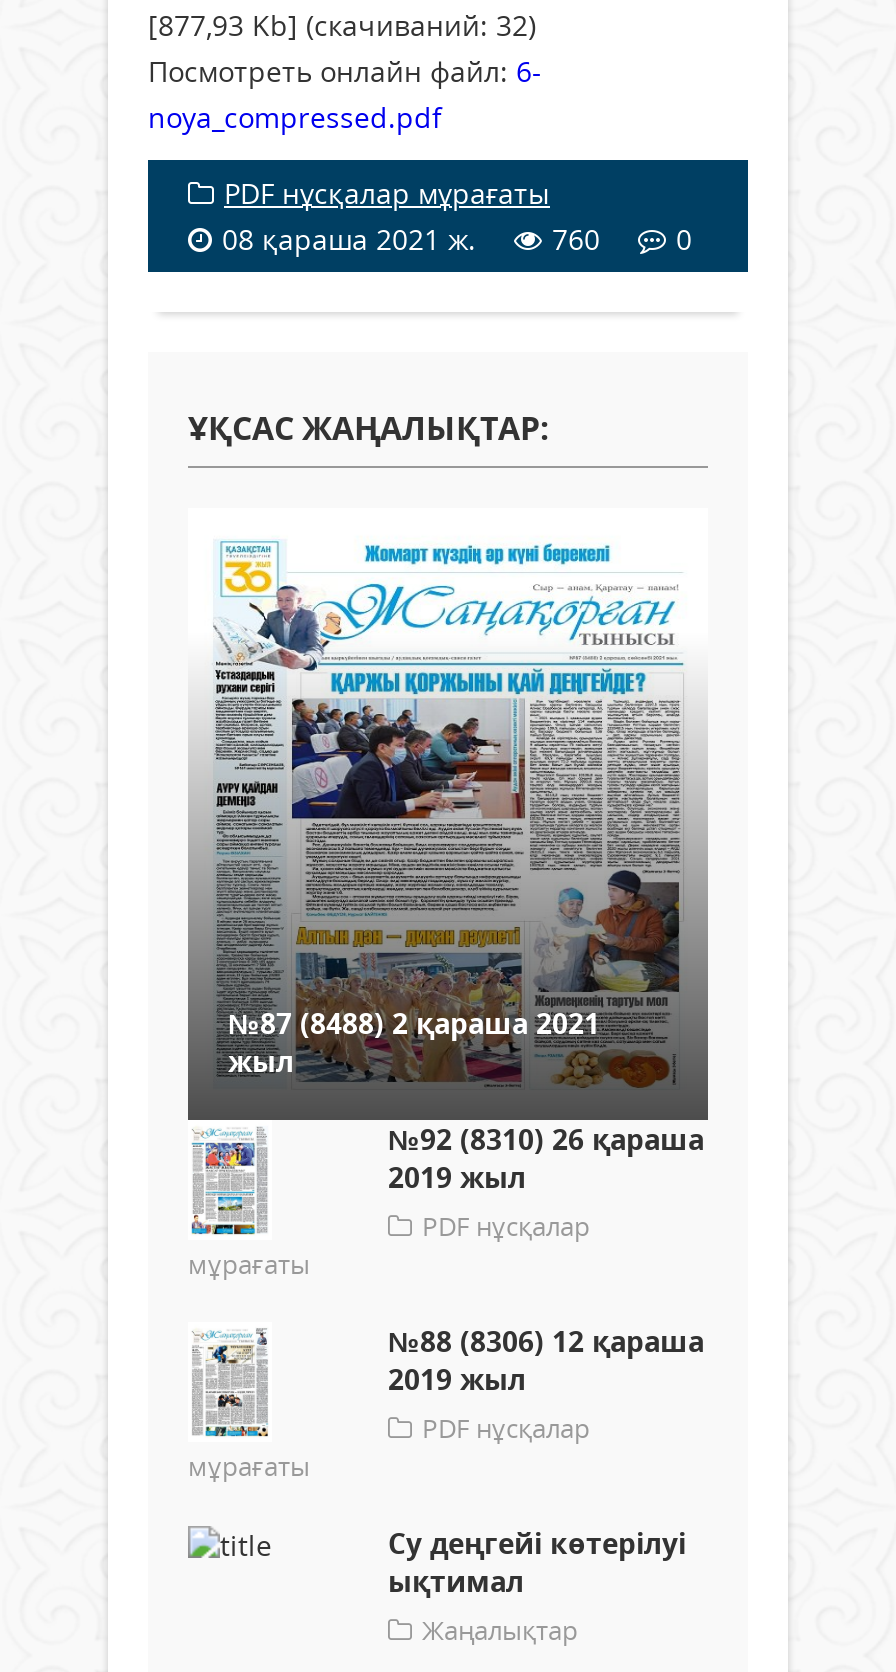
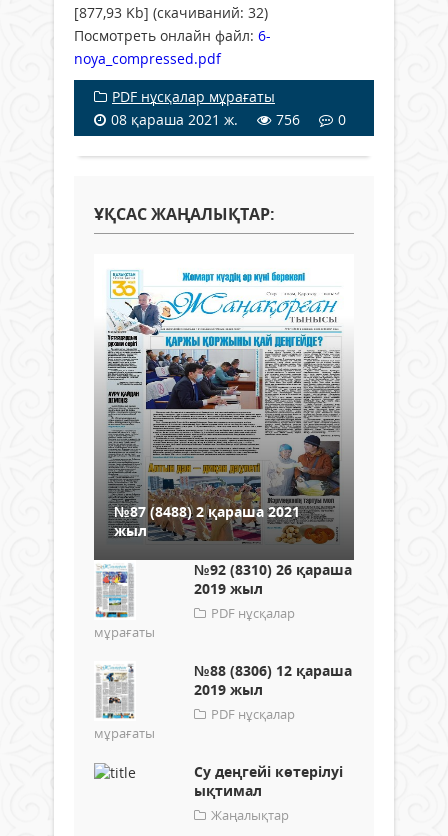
- 760
+ 756
